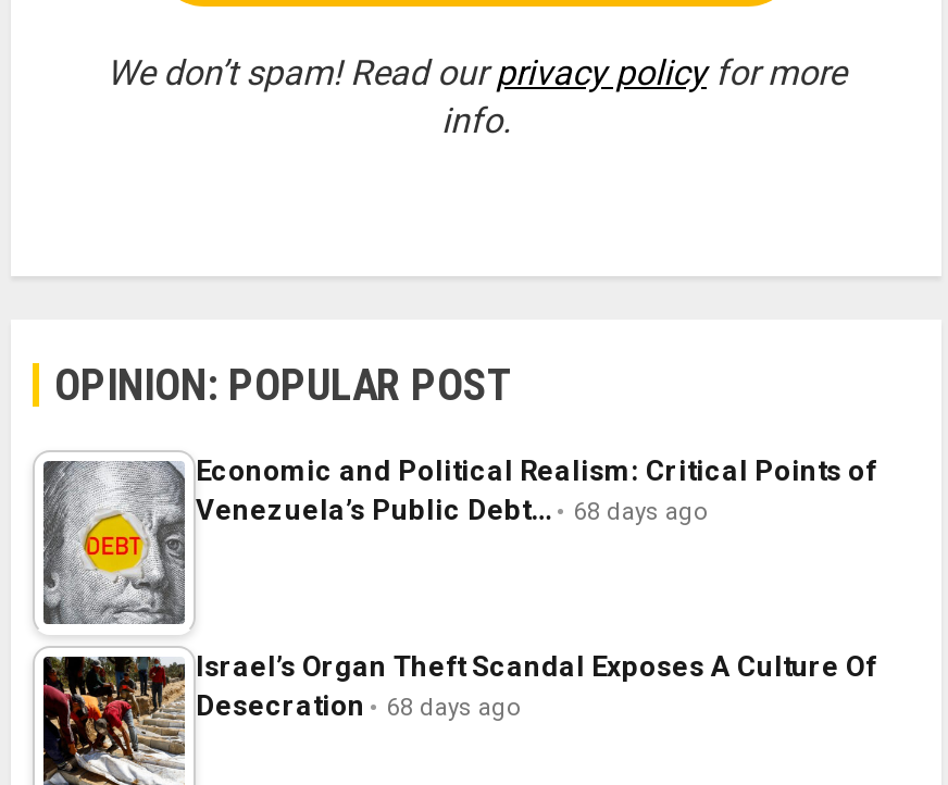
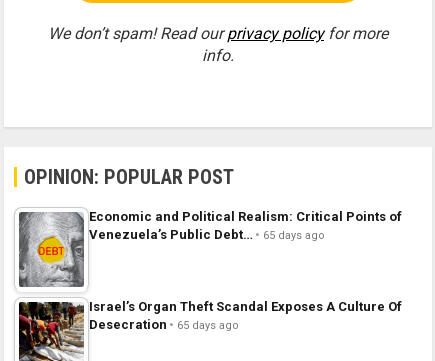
- Venezuela’s Public Debt… 68 days ago
+ Venezuela’s Public Debt… 65 days ago

- Desecration 68 days ago
+ Desecration 65 days ago
